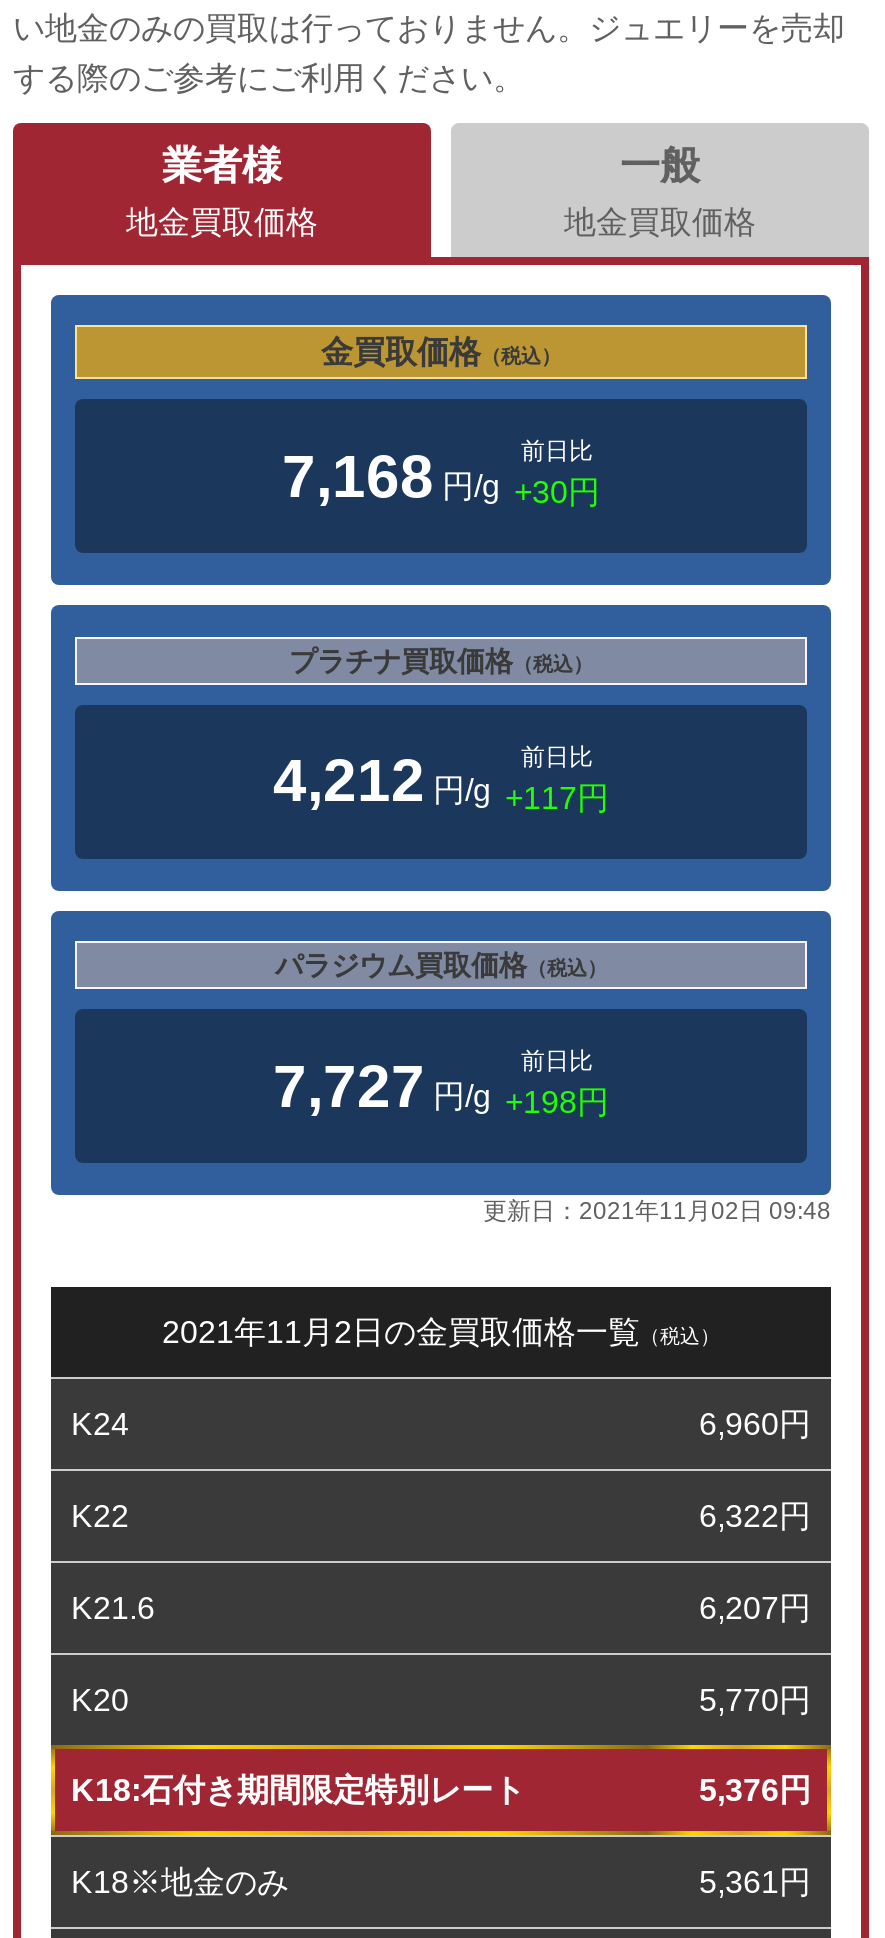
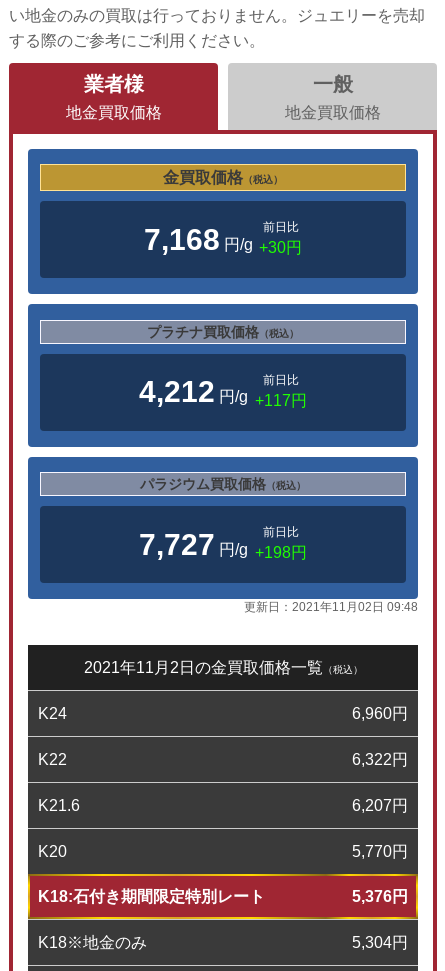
- 5,361円
+ 5,304円
